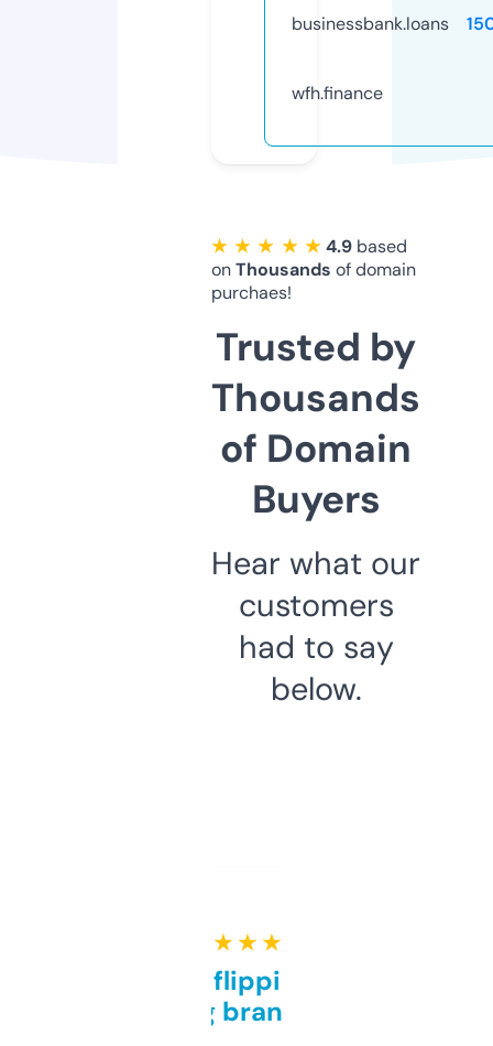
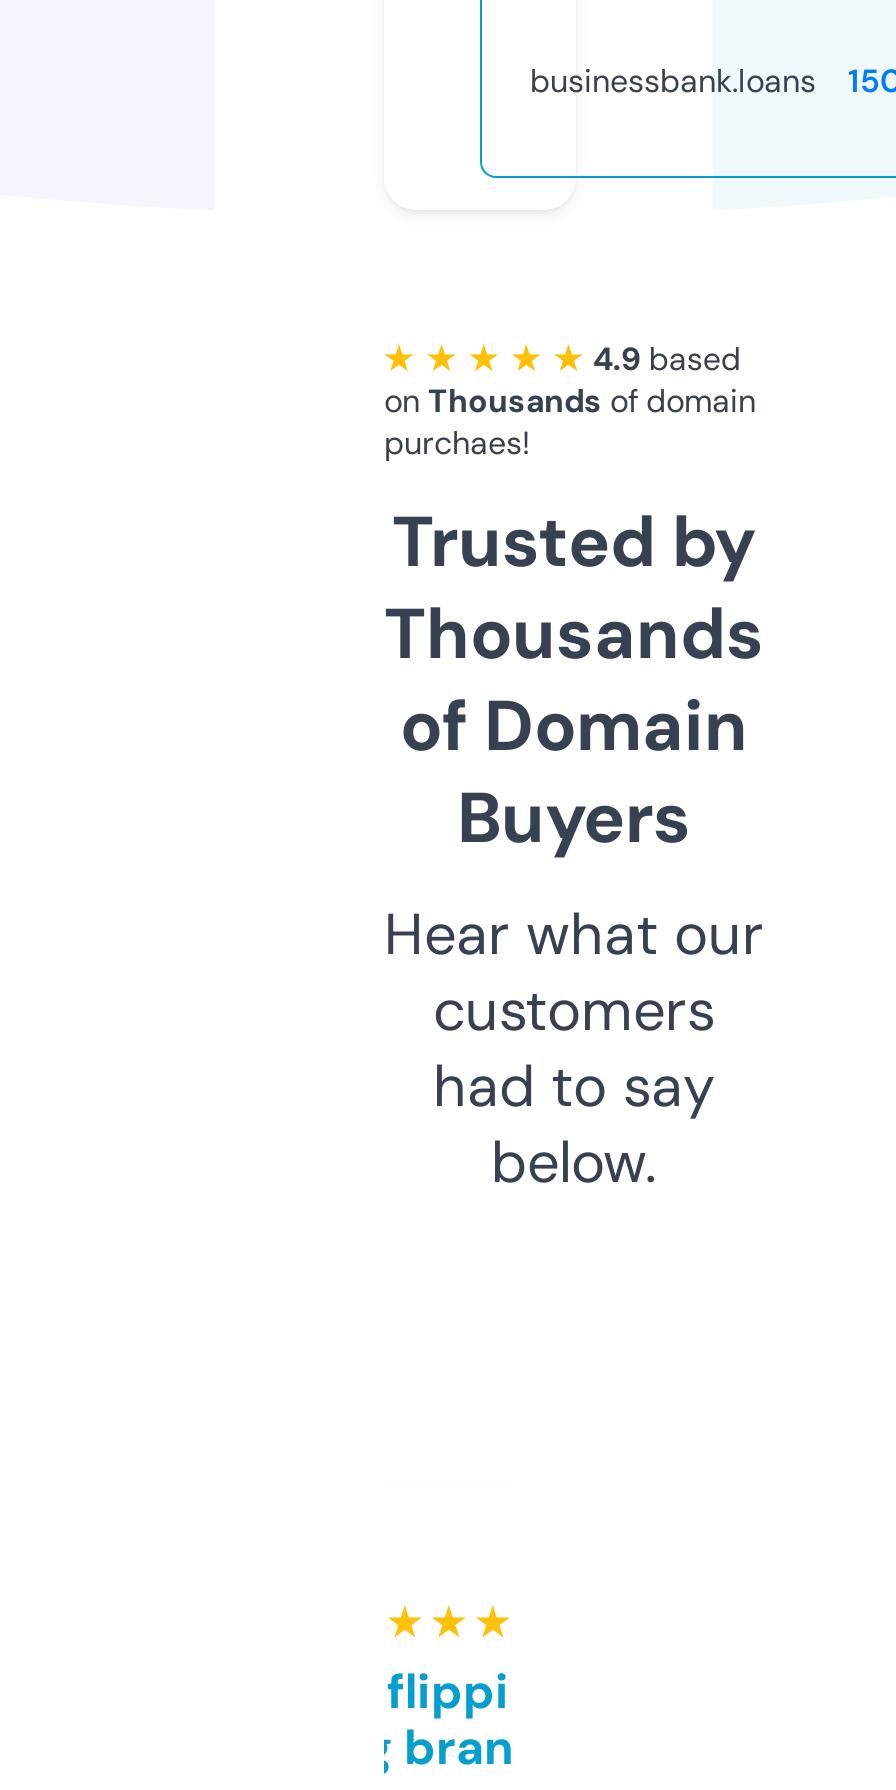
- wfh.finance
